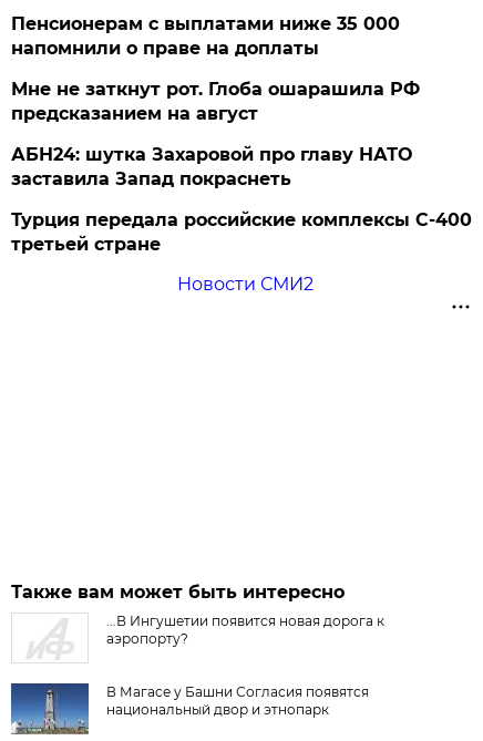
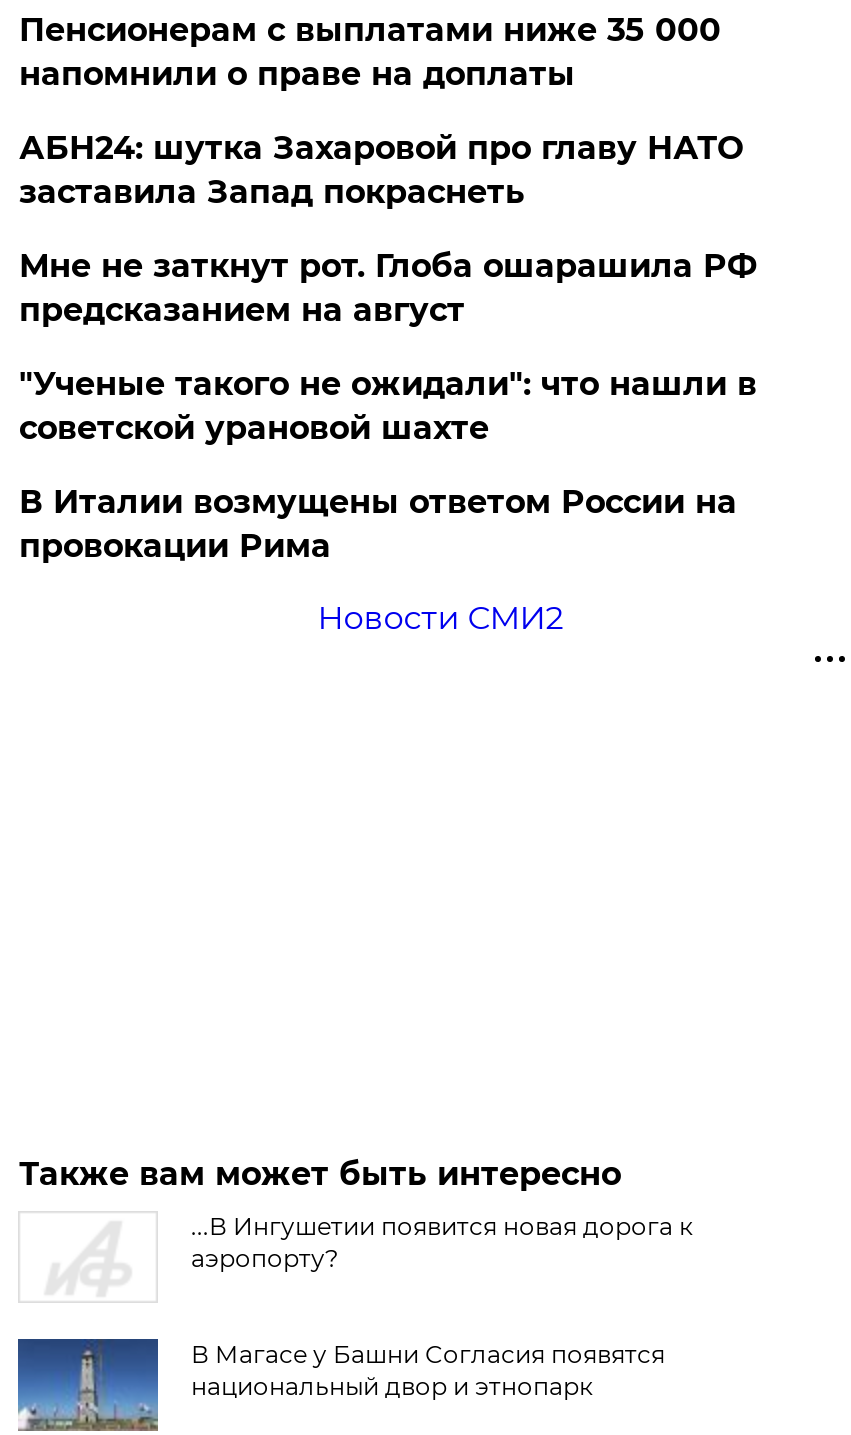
+ "Ученые такого не ожидали": что нашли в
+ советской урановой шахте

moved up: АБН24: шутка Захаровой про главу НАТО | заставила Запад покраснеть

- Турция передала российские комплексы С-400
- третьей стране
+ В Италии возмущены ответом России на
+ провокации Рима
